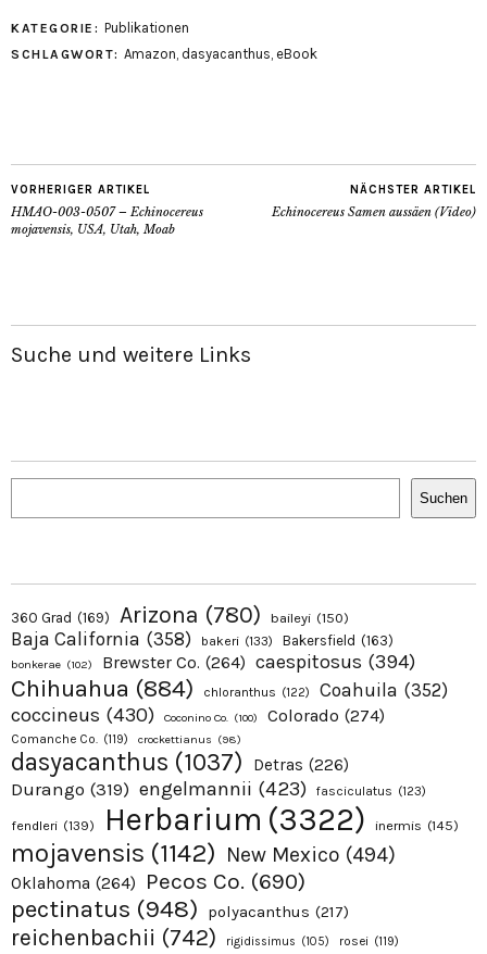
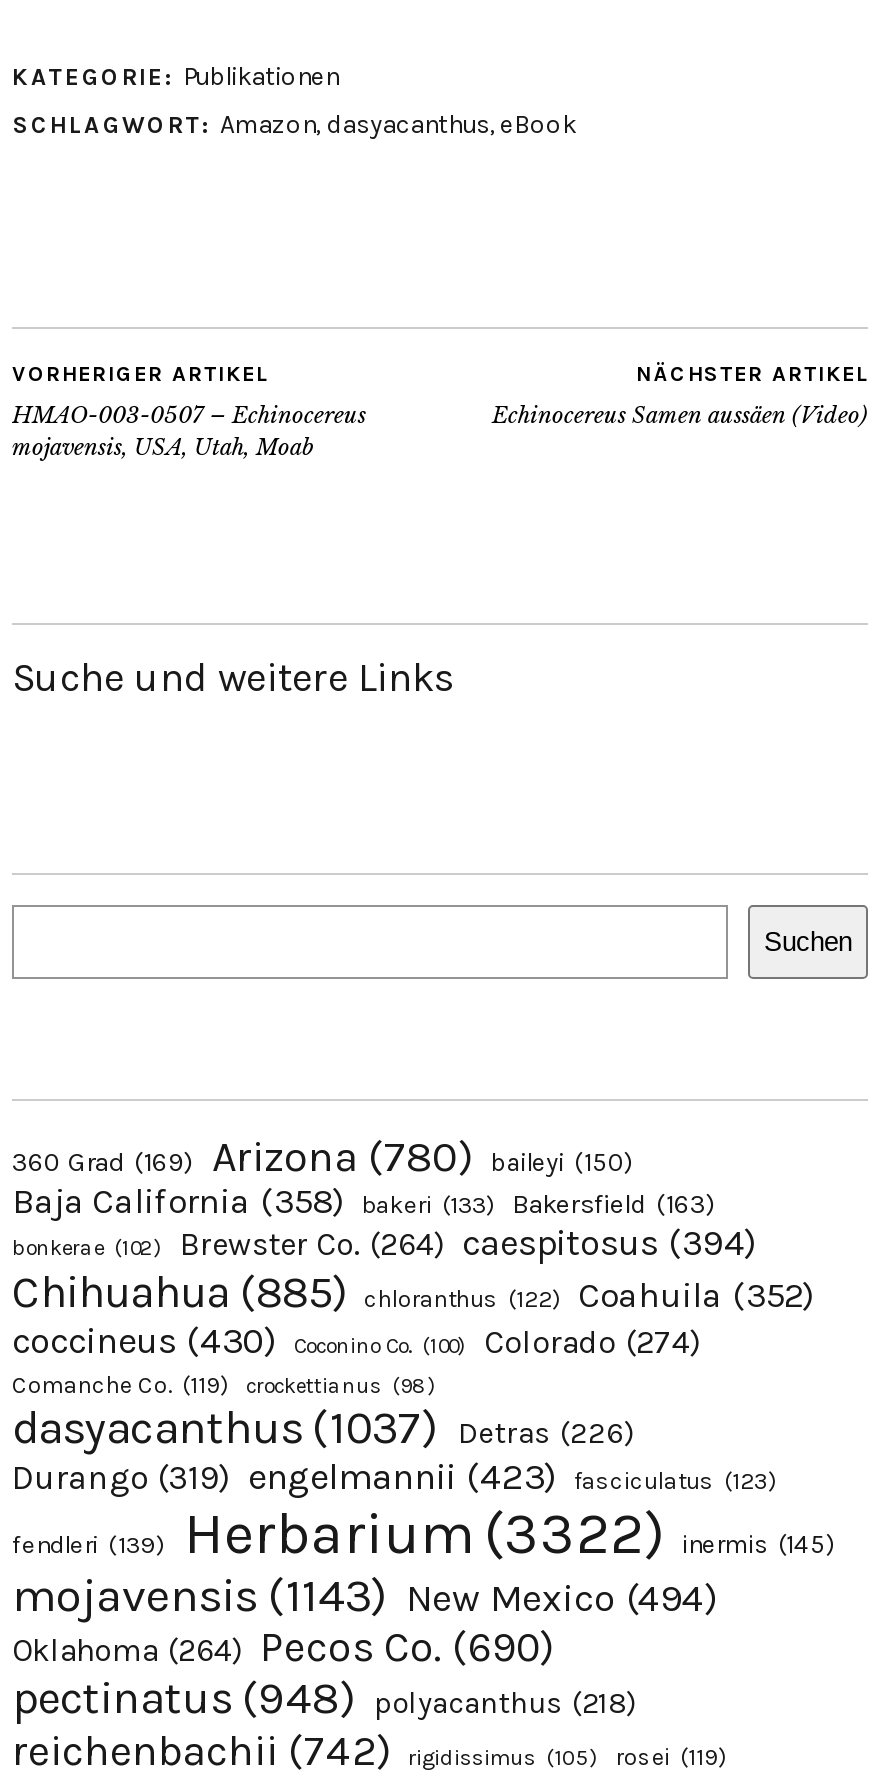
- Chihuahua (884) chloranthus (122) Coahuila (352)
+ Chihuahua (885) chloranthus (122) Coahuila (352)

- mojavensis (1142) New Mexico (494)
+ mojavensis (1143) New Mexico (494)

- pectinatus (948) polyacanthus (217)
+ pectinatus (948) polyacanthus (218)
